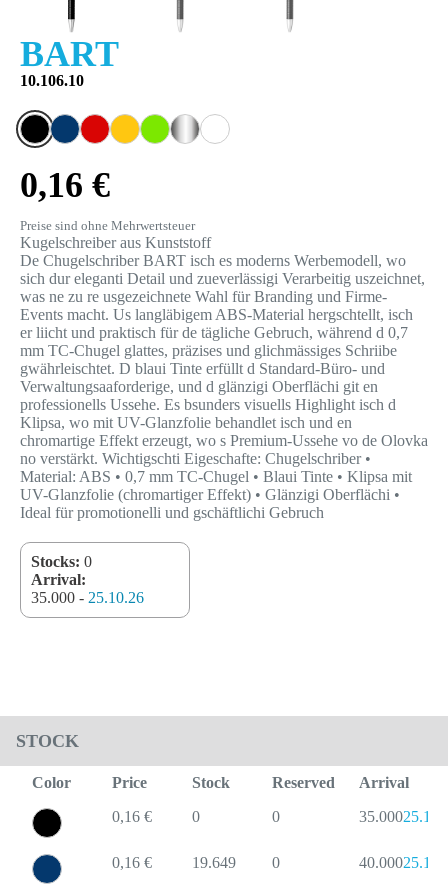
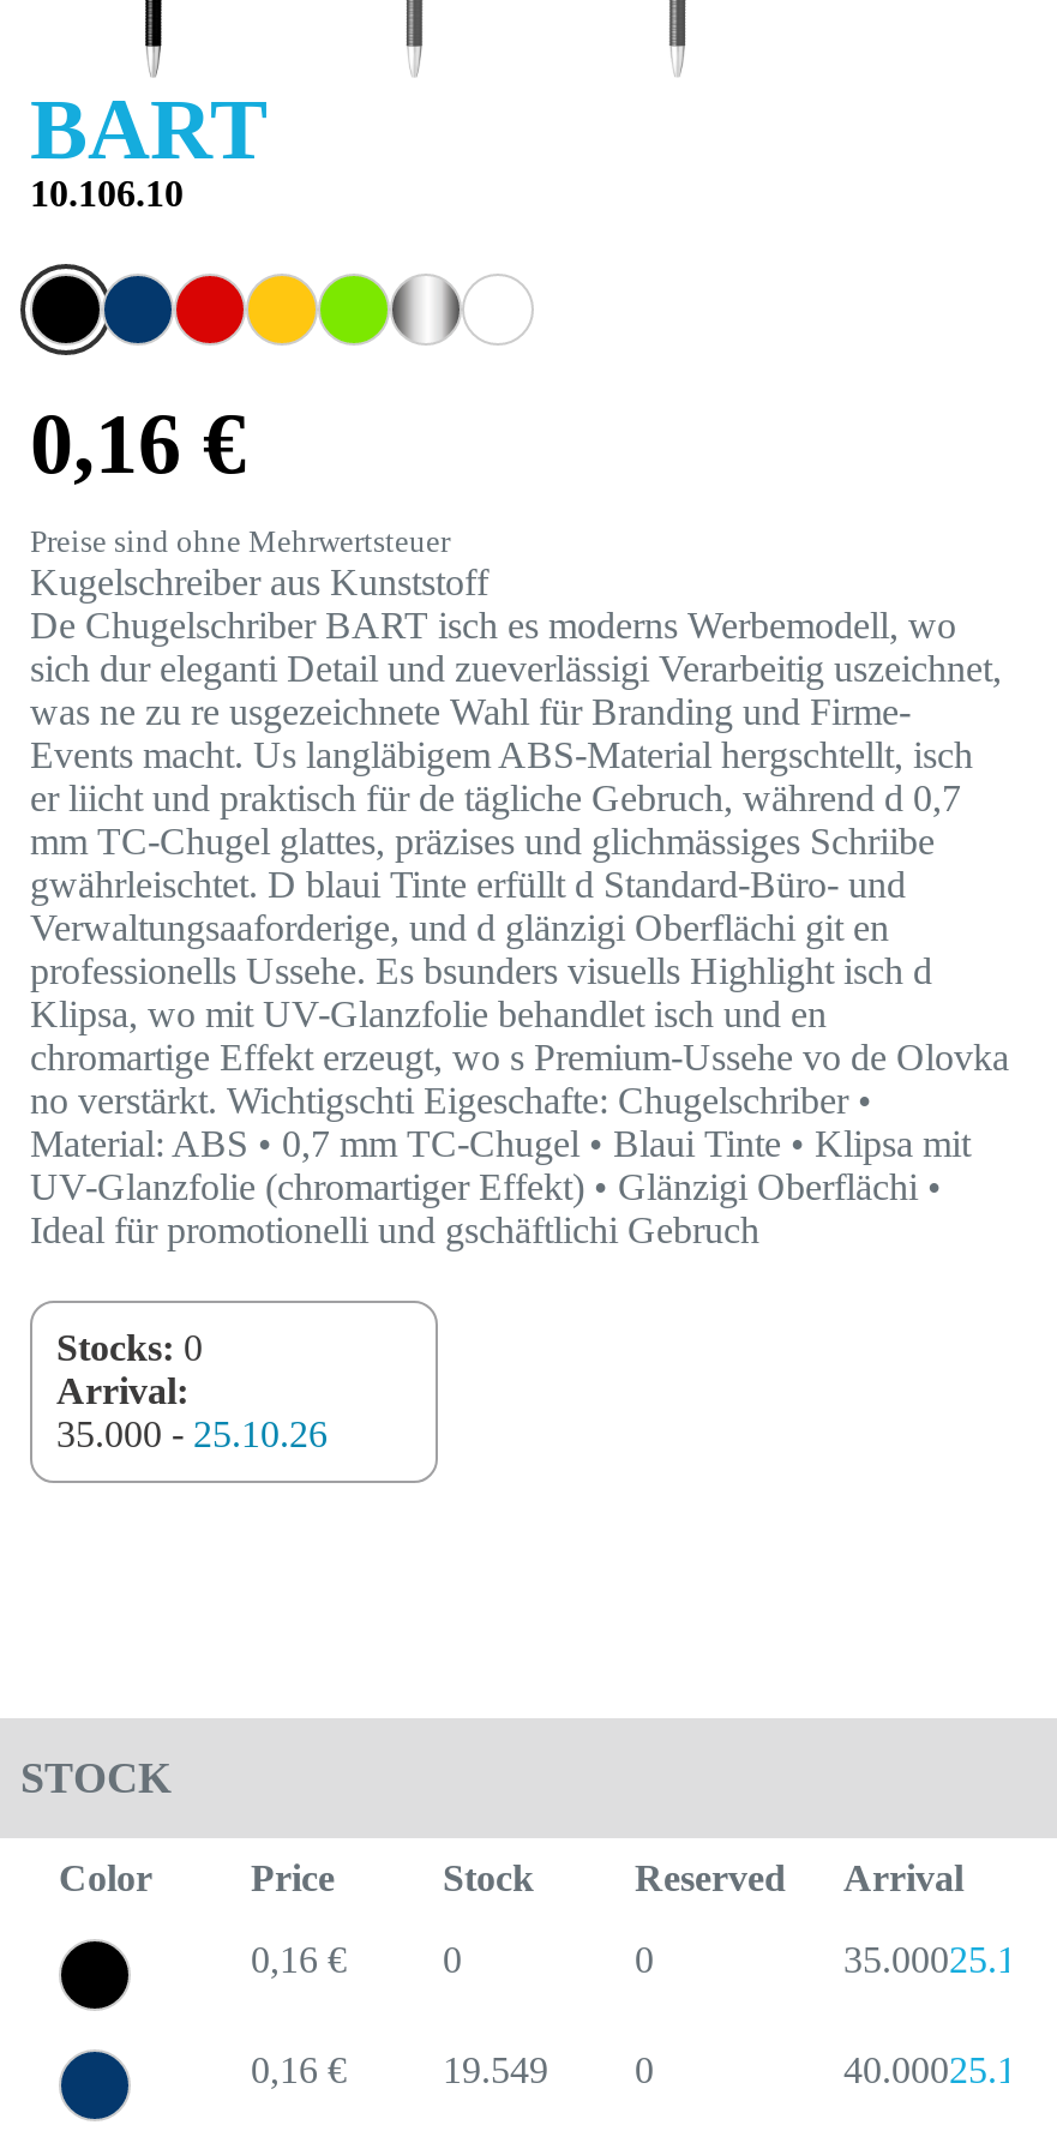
- 19.649
+ 19.549
